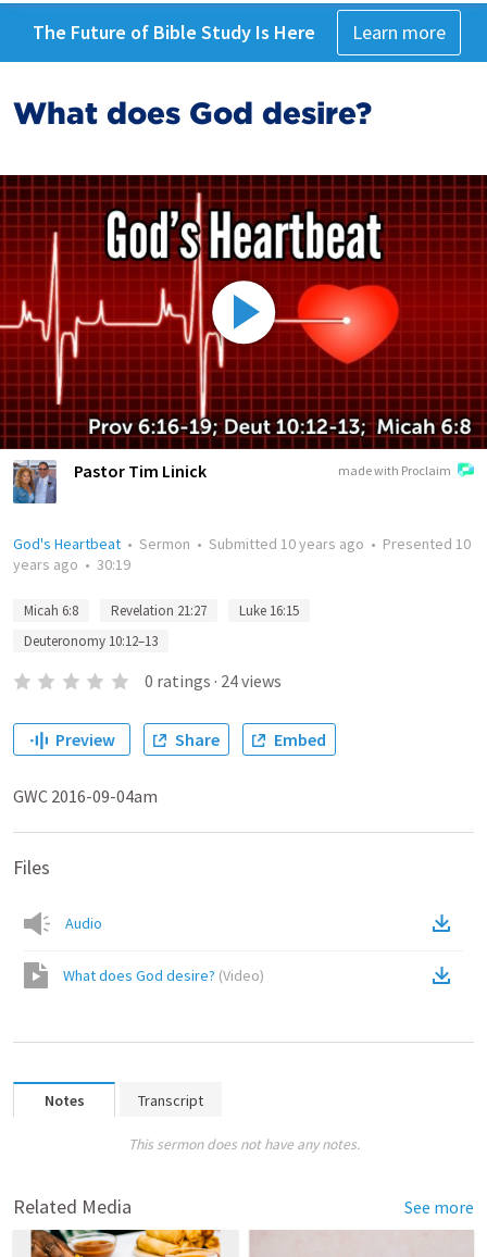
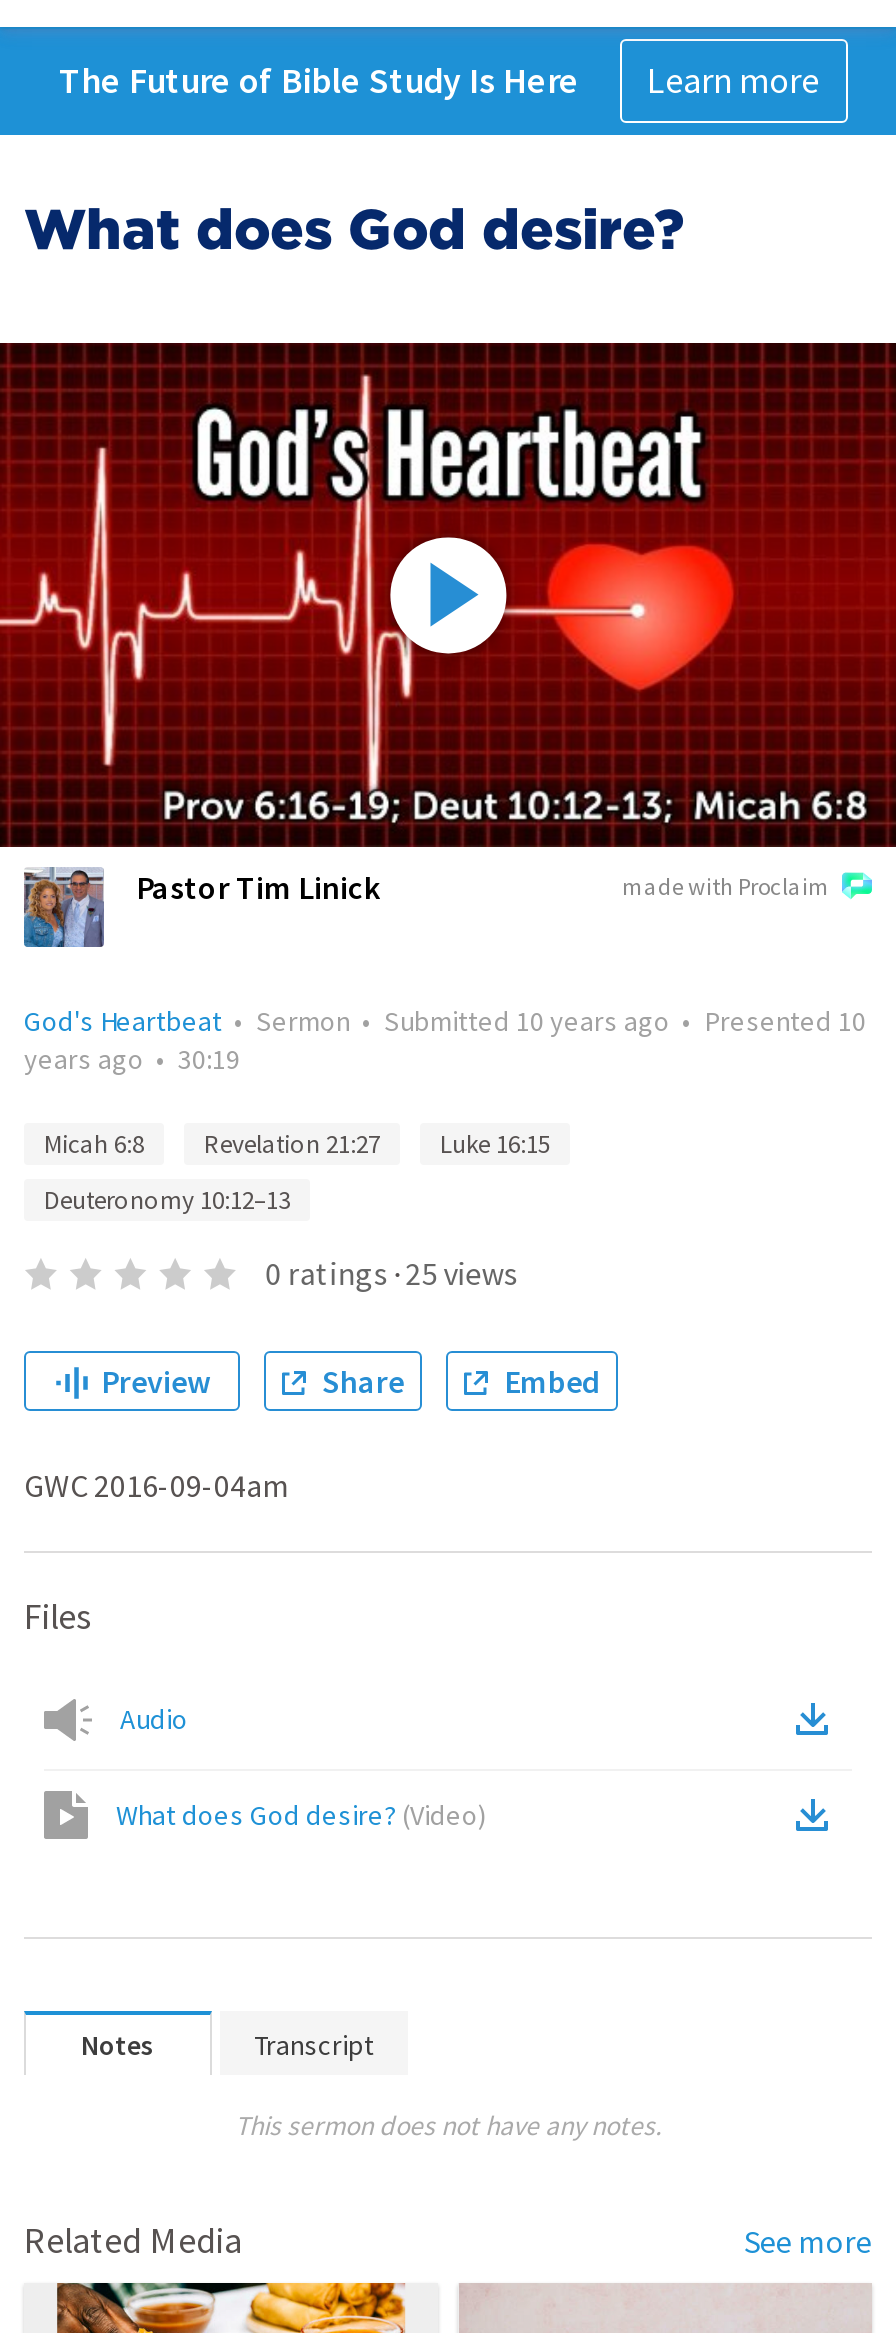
- 0 ratings · 24 views
+ 0 ratings · 25 views
